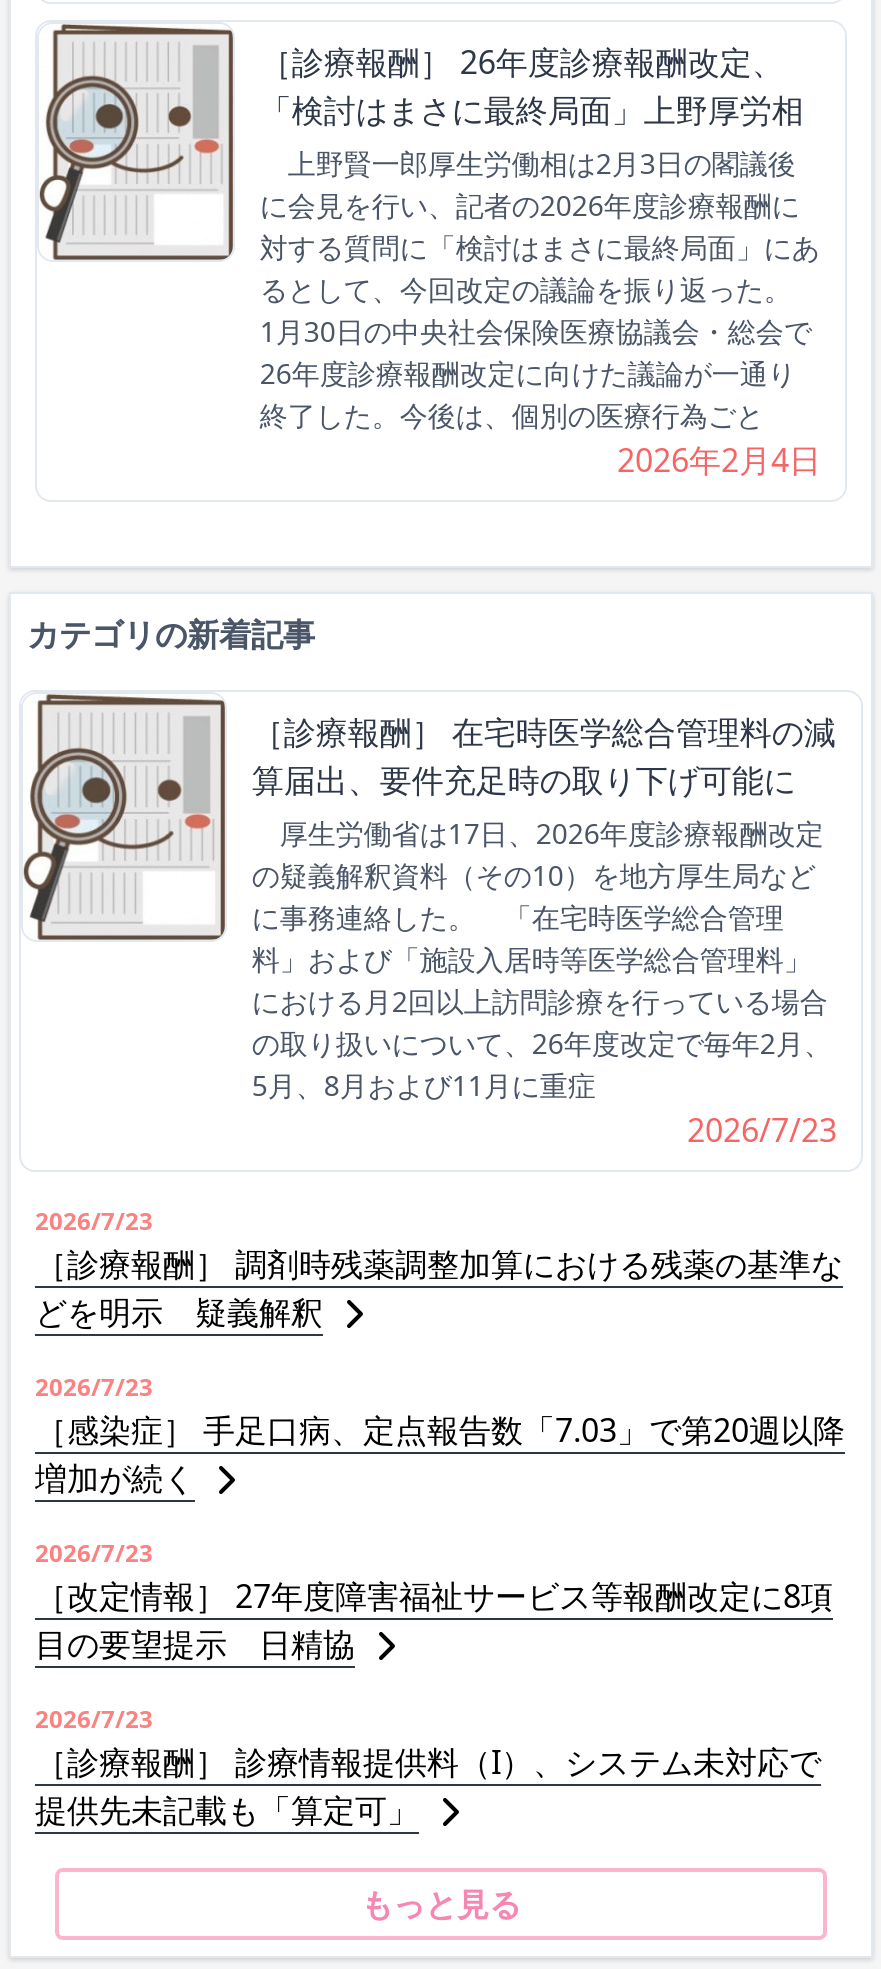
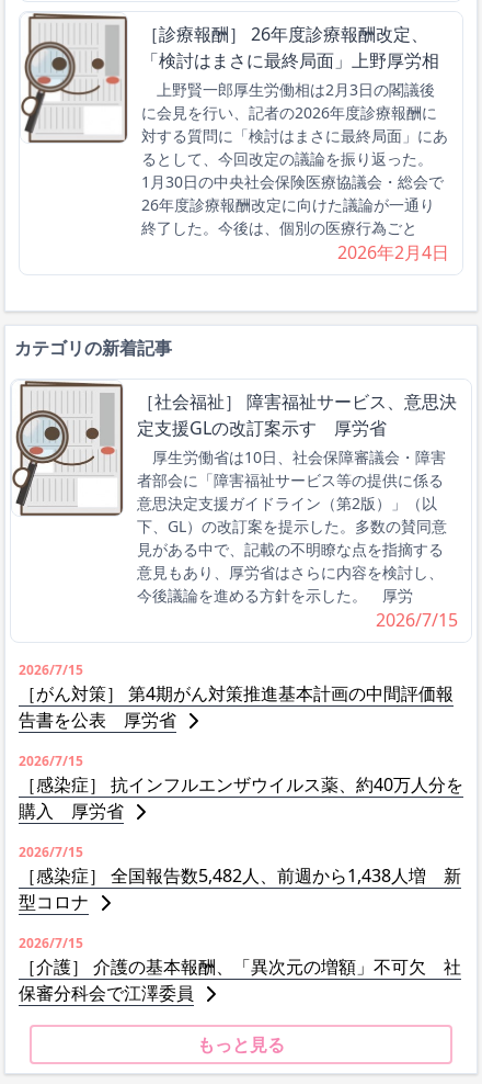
- ［診療報酬］ 在宅時医学総合管理料の減
- 算届出、要件充足時の取り下げ可能に
- 厚生労働省は17日、2026年度診療報酬改定
- の疑義解釈資料（その10）を地方厚生局など
- に事務連絡した。 「在宅時医学総合管理
- 料」および「施設入居時等医学総合管理料」
- における月2回以上訪問診療を行っている場合
- の取り扱いについて、26年度改定で毎年2月、
- 5月、8月および11月に重症
- 2026/7/23
+ ［社会福祉］ 障害福祉サービス、意思決
+ 定支援GLの改訂案示す 厚労省
+ 厚生労働省は10日、社会保障審議会・障害
+ 者部会に「障害福祉サービス等の提供に係る
+ 意思決定支援ガイドライン（第2版）」（以
+ 下、GL）の改訂案を提示した。多数の賛同意
+ 見がある中で、記載の不明瞭な点を指摘する
+ 意見もあり、厚労省はさらに内容を検討し、
+ 今後議論を進める方針を示した。 厚労
+ 2026/7/15

- 2026/7/23
- ［診療報酬］ 調剤時残薬調整加算における残薬の基準な
- どを明示 疑義解釈
+ 2026/7/15
+ ［がん対策］ 第4期がん対策推進基本計画の中間評価報
+ 告書を公表 厚労省

- 2026/7/23
- ［感染症］ 手足口病、定点報告数「7.03」で第20週以降
- 増加が続く
+ 2026/7/15
+ ［感染症］ 抗インフルエンザウイルス薬、約40万人分を
+ 購入 厚労省

- 2026/7/23
- ［改定情報］ 27年度障害福祉サービス等報酬改定に8項
- 目の要望提示 日精協
+ 2026/7/15
+ ［感染症］ 全国報告数5,482人、前週から1,438人増 新
+ 型コロナ

- 2026/7/23
- ［診療報酬］ 診療情報提供料（I）、システム未対応で
- 提供先未記載も「算定可」
+ 2026/7/15
+ ［介護］ 介護の基本報酬、「異次元の増額」不可欠 社
+ 保審分科会で江澤委員
